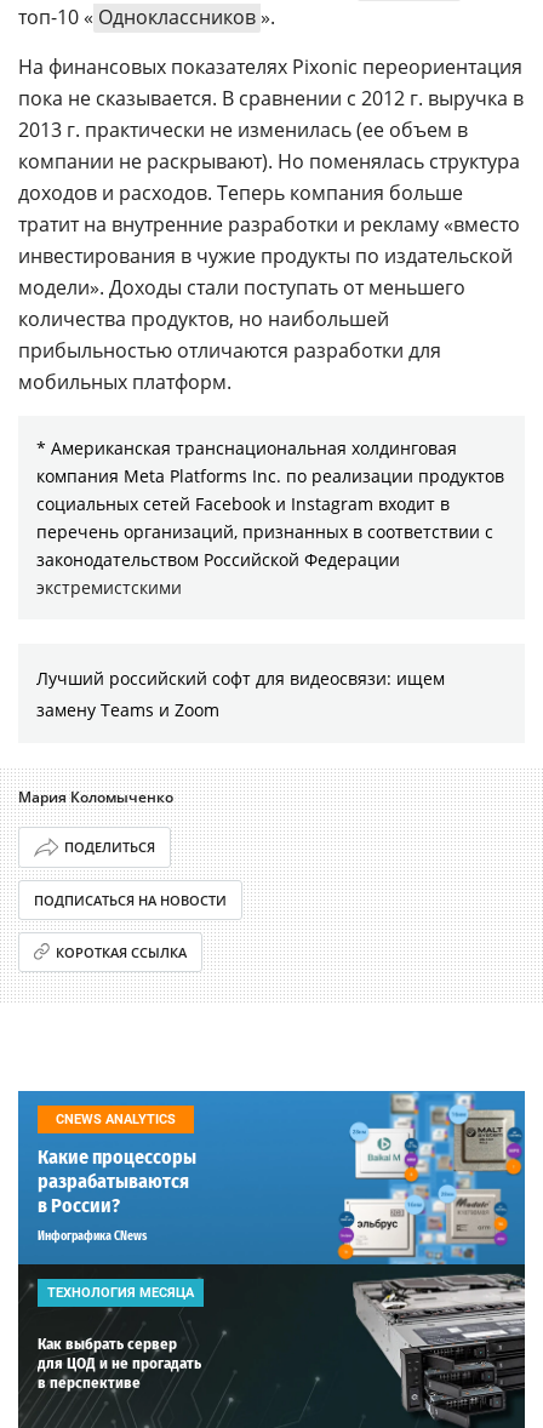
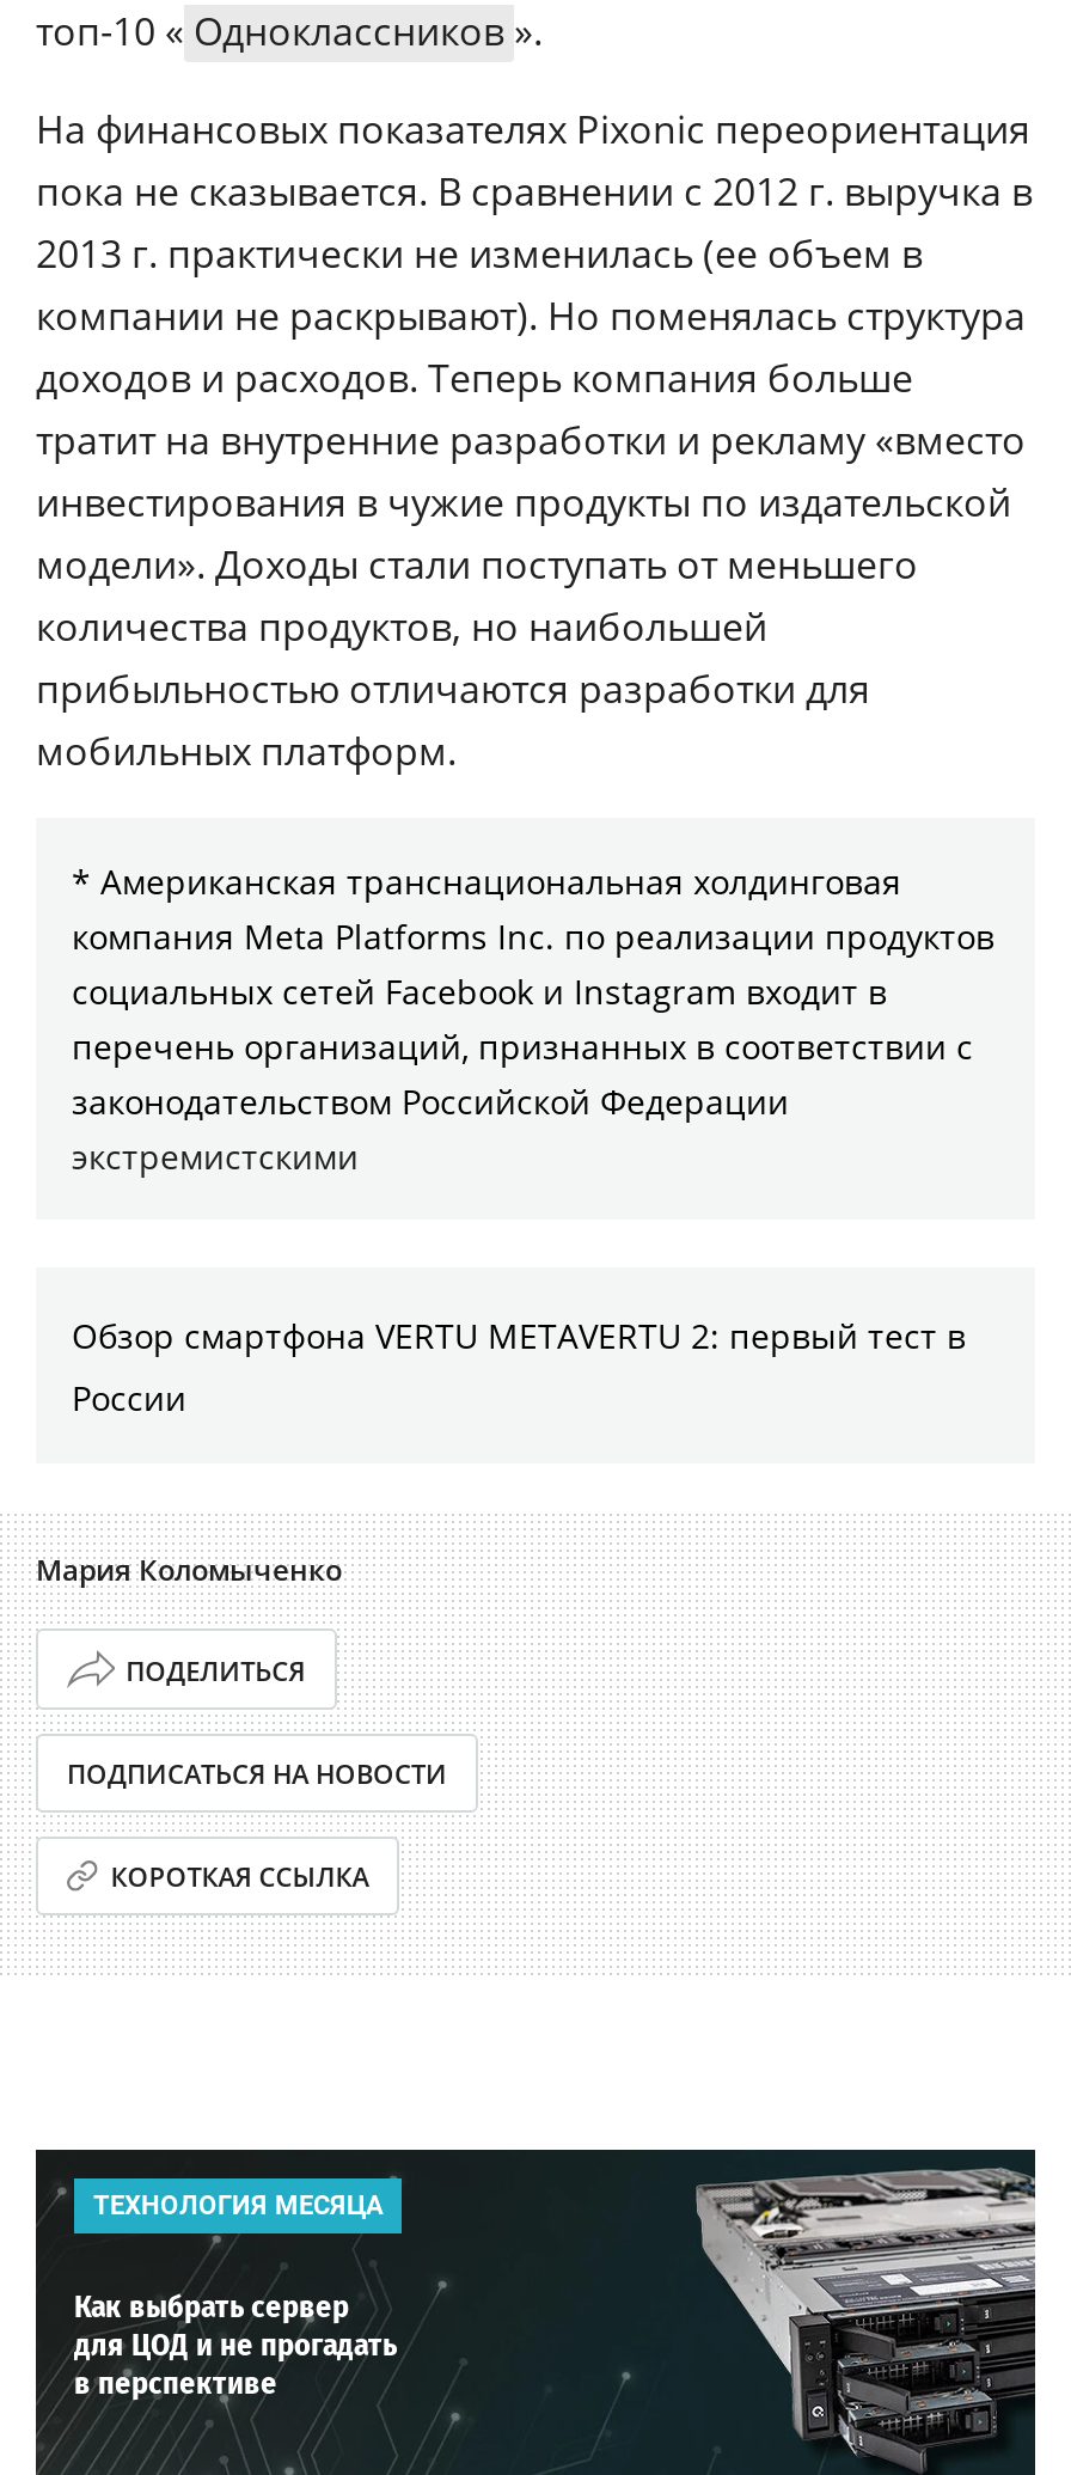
- Лучший российский софт для видеосвязи: ищем
- замену Teams и Zoom
+ Обзор смартфона VERTU METAVERTU 2: первый тест в
+ России

- [image]
- CNEWS ANALYTICS
- Какие процессоры
- разрабатываются
- в России?
- Инфографика CNews
